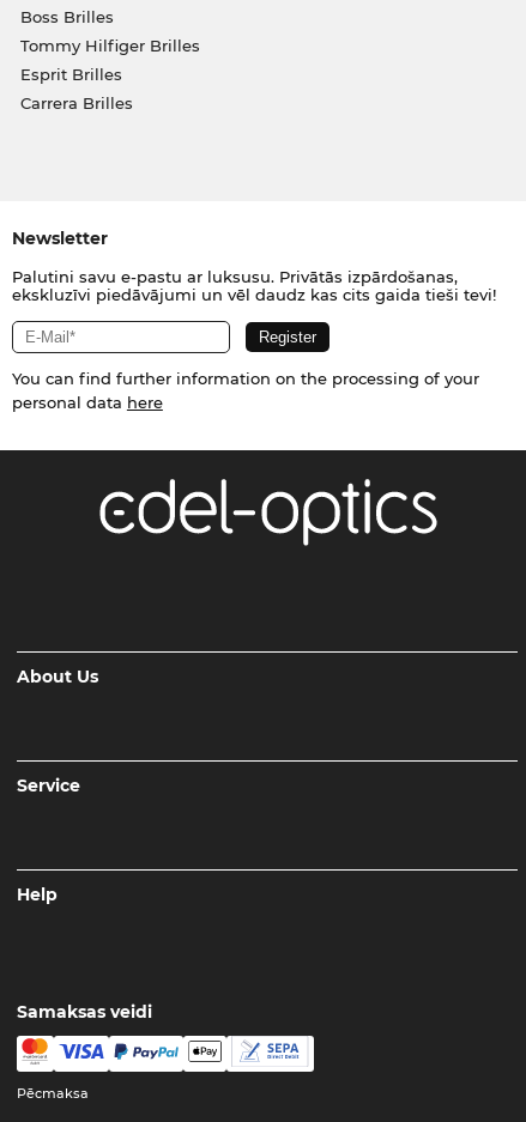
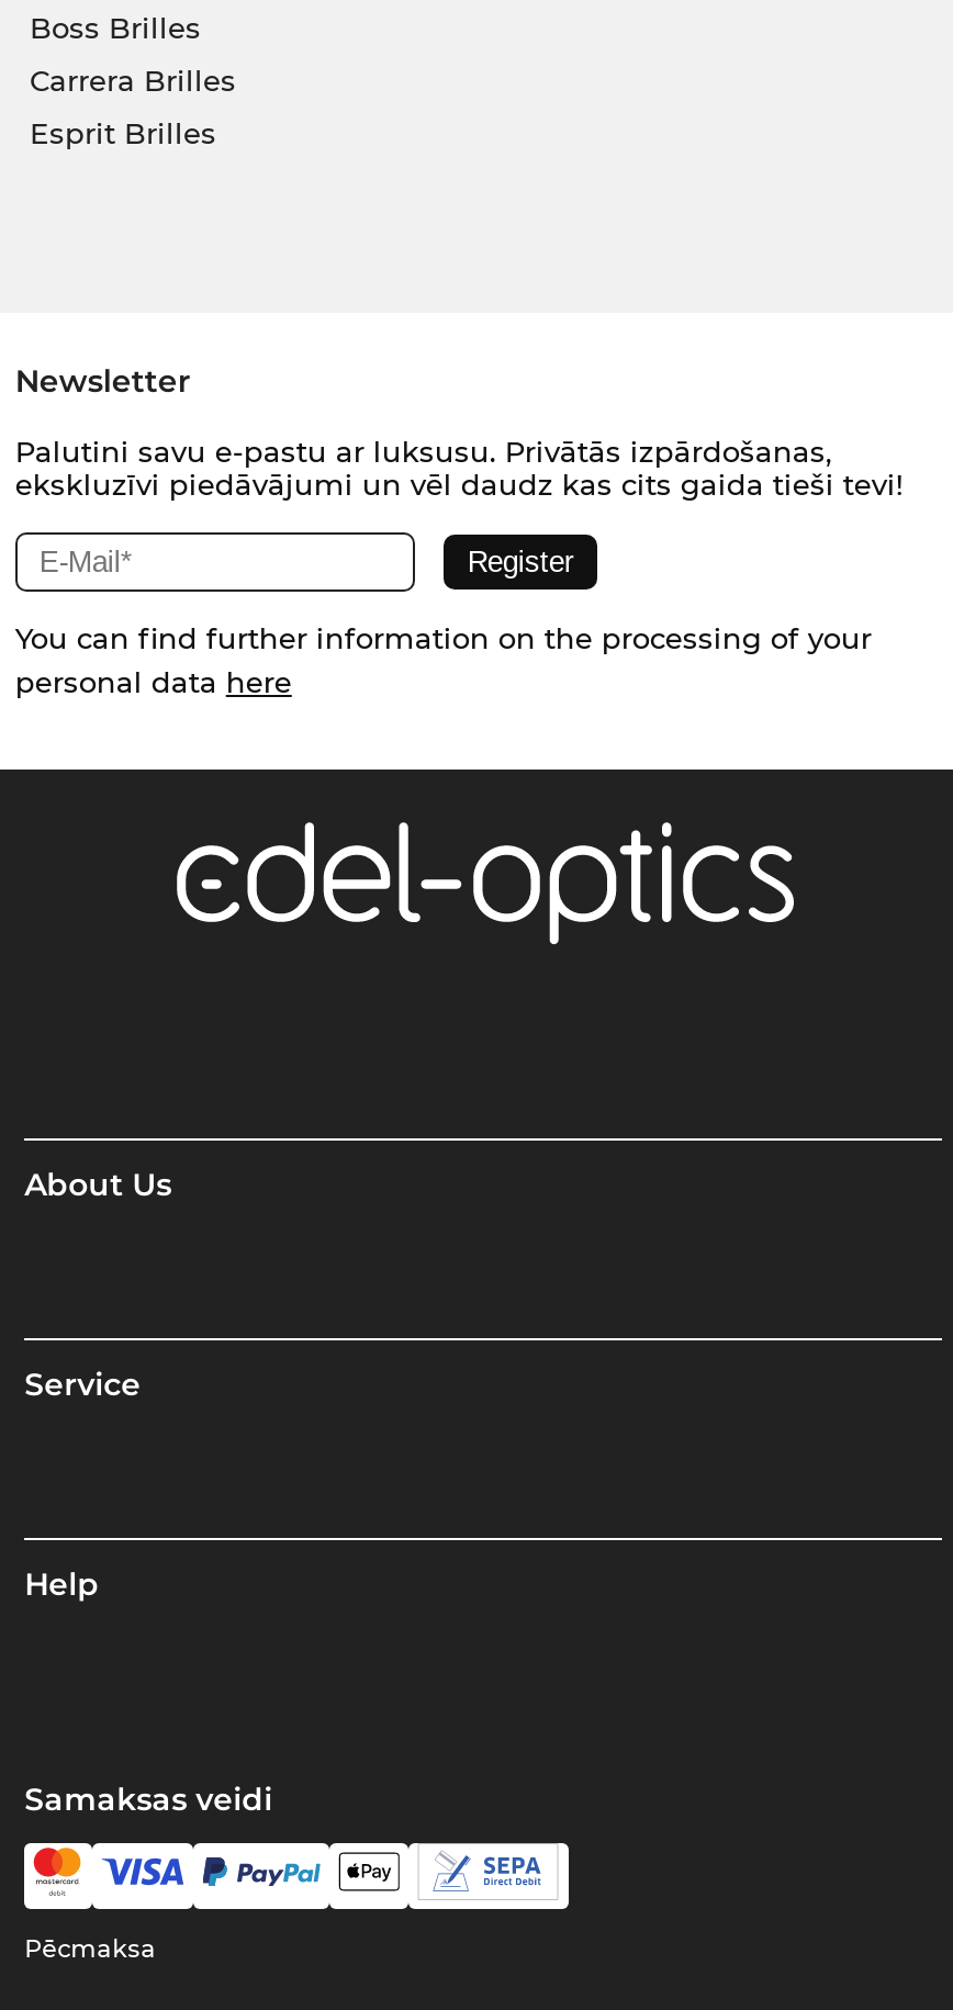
- Tommy Hilfiger Brilles

moved up: Carrera Brilles
